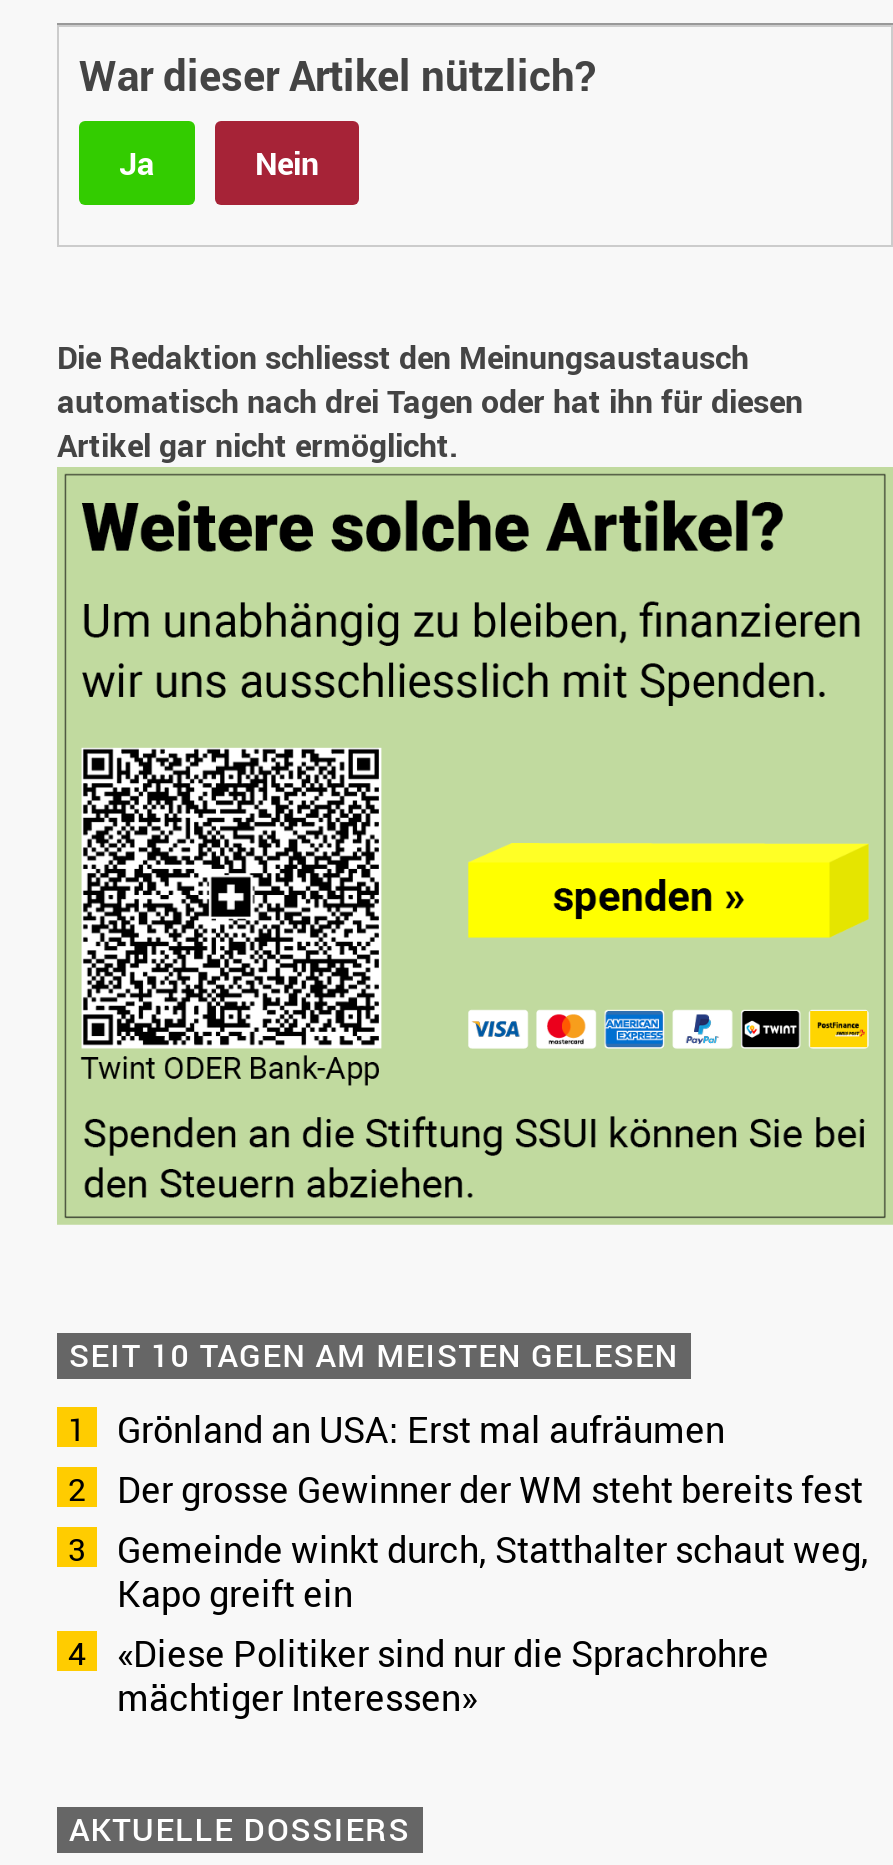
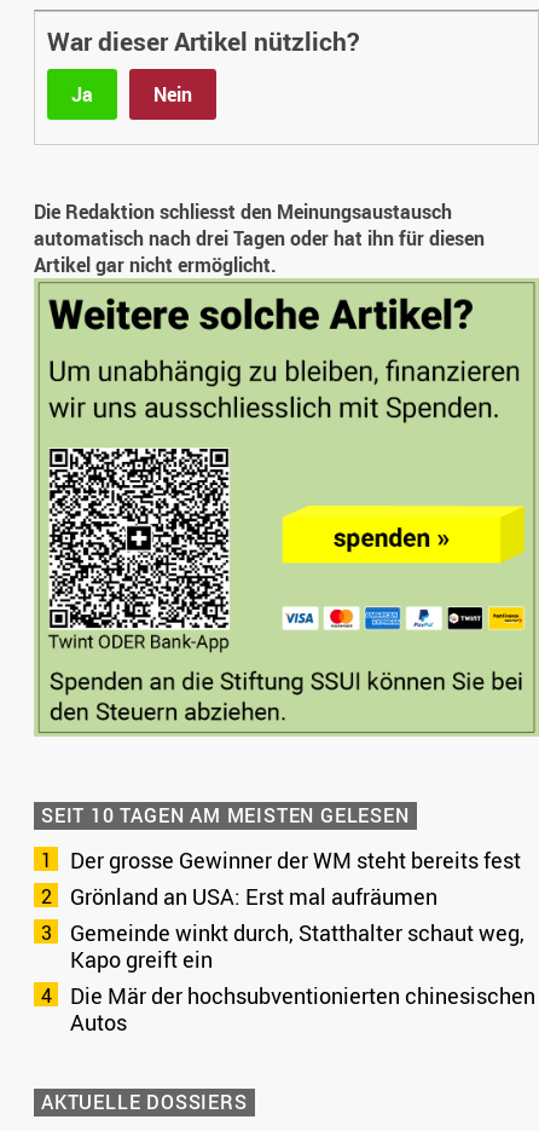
moved down: Grönland an USA: Erst mal aufräumen

moved up: Der grosse Gewinner der WM steht bereits fest

- «Diese Politiker sind nur die Sprachrohre
- mächtiger Interessen»
+ Die Mär der hochsubventionierten chinesischen
+ Autos
